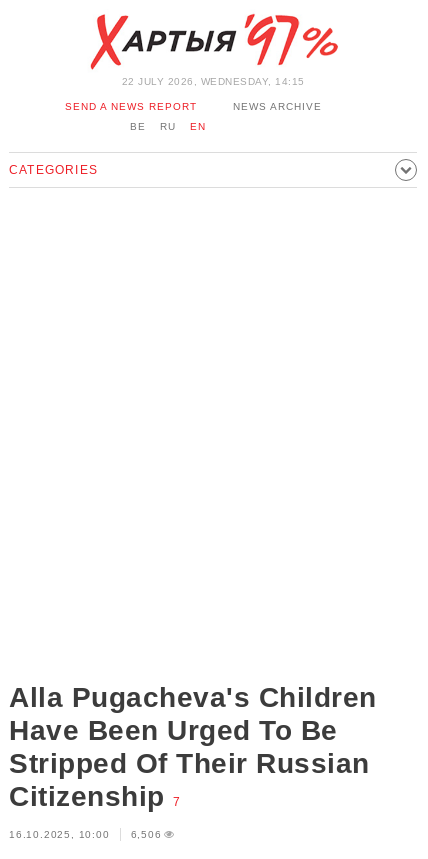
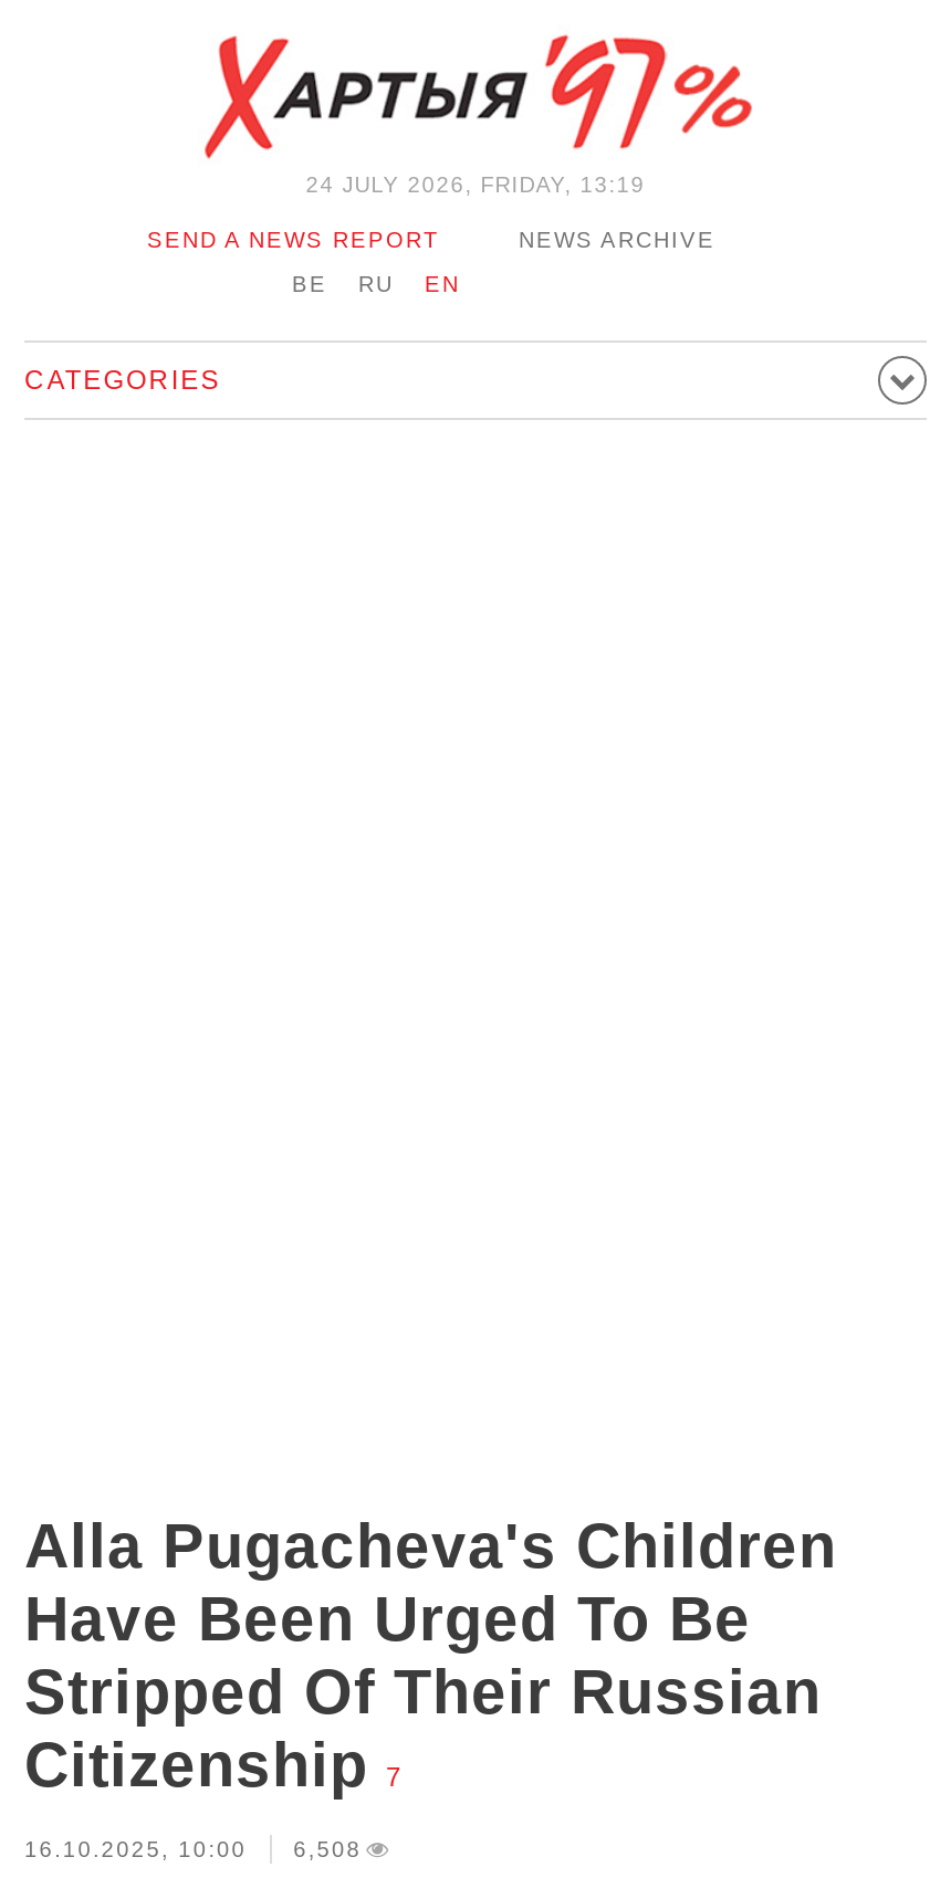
- 22 JULY 2026, WEDNESDAY, 14:15
+ 24 JULY 2026, FRIDAY, 13:19

- 16.10.2025, 10:00 6,506
+ 16.10.2025, 10:00 6,508
